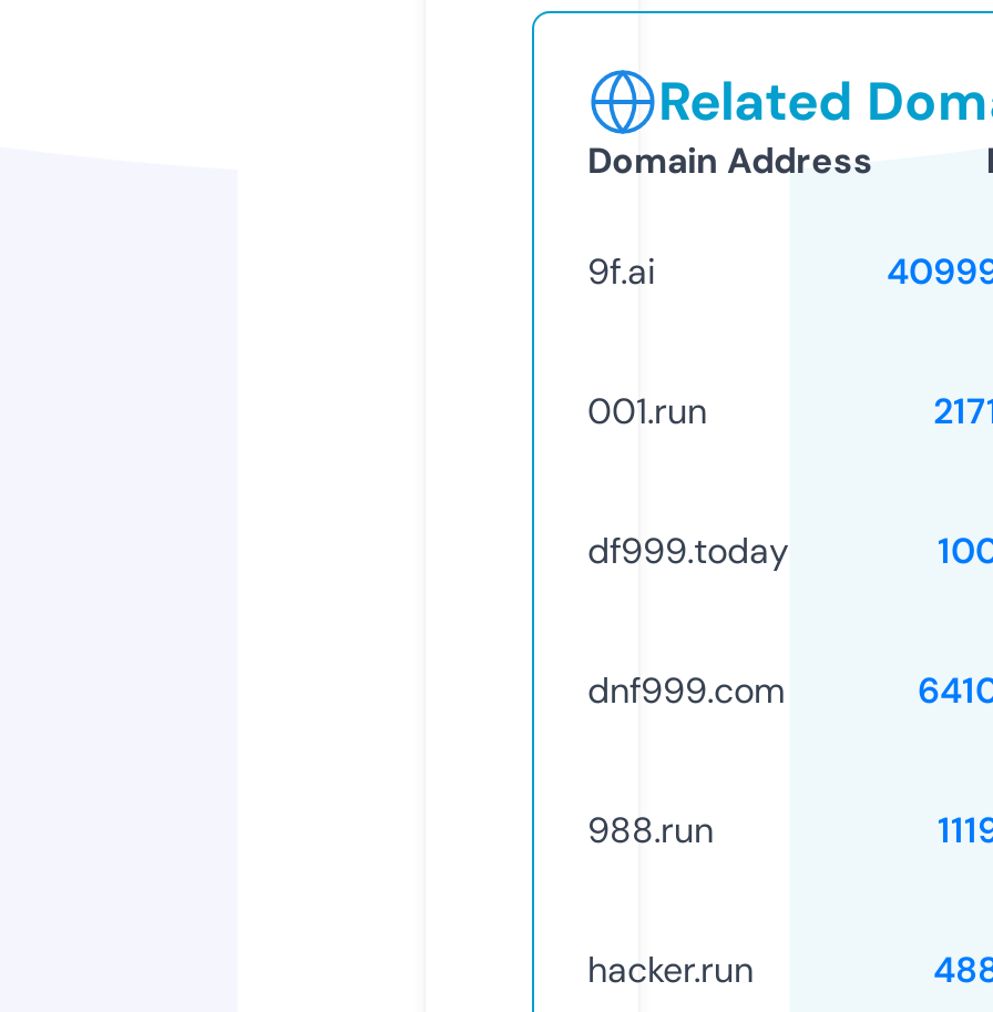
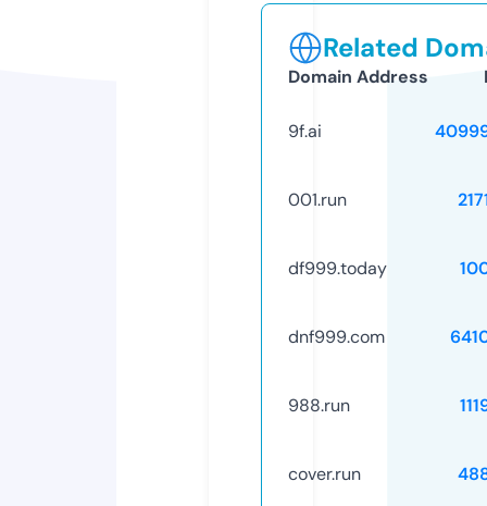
- hacker.run
+ cover.run
